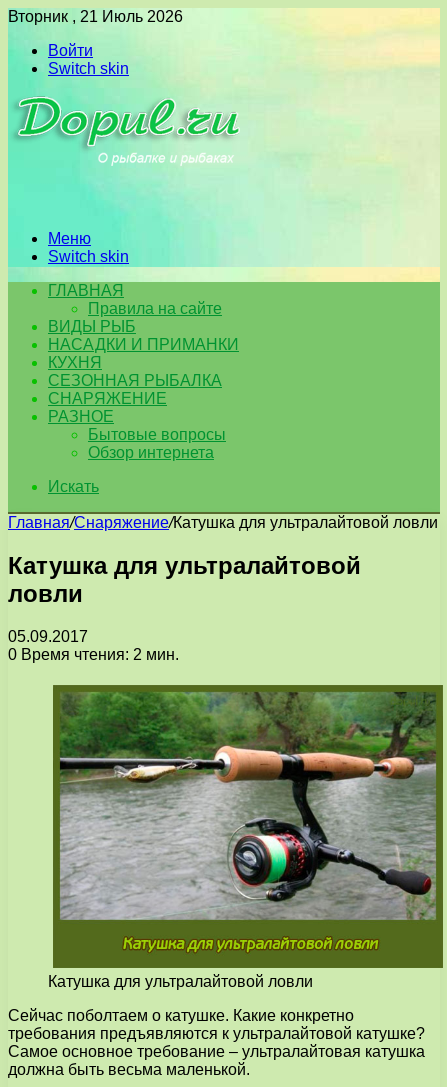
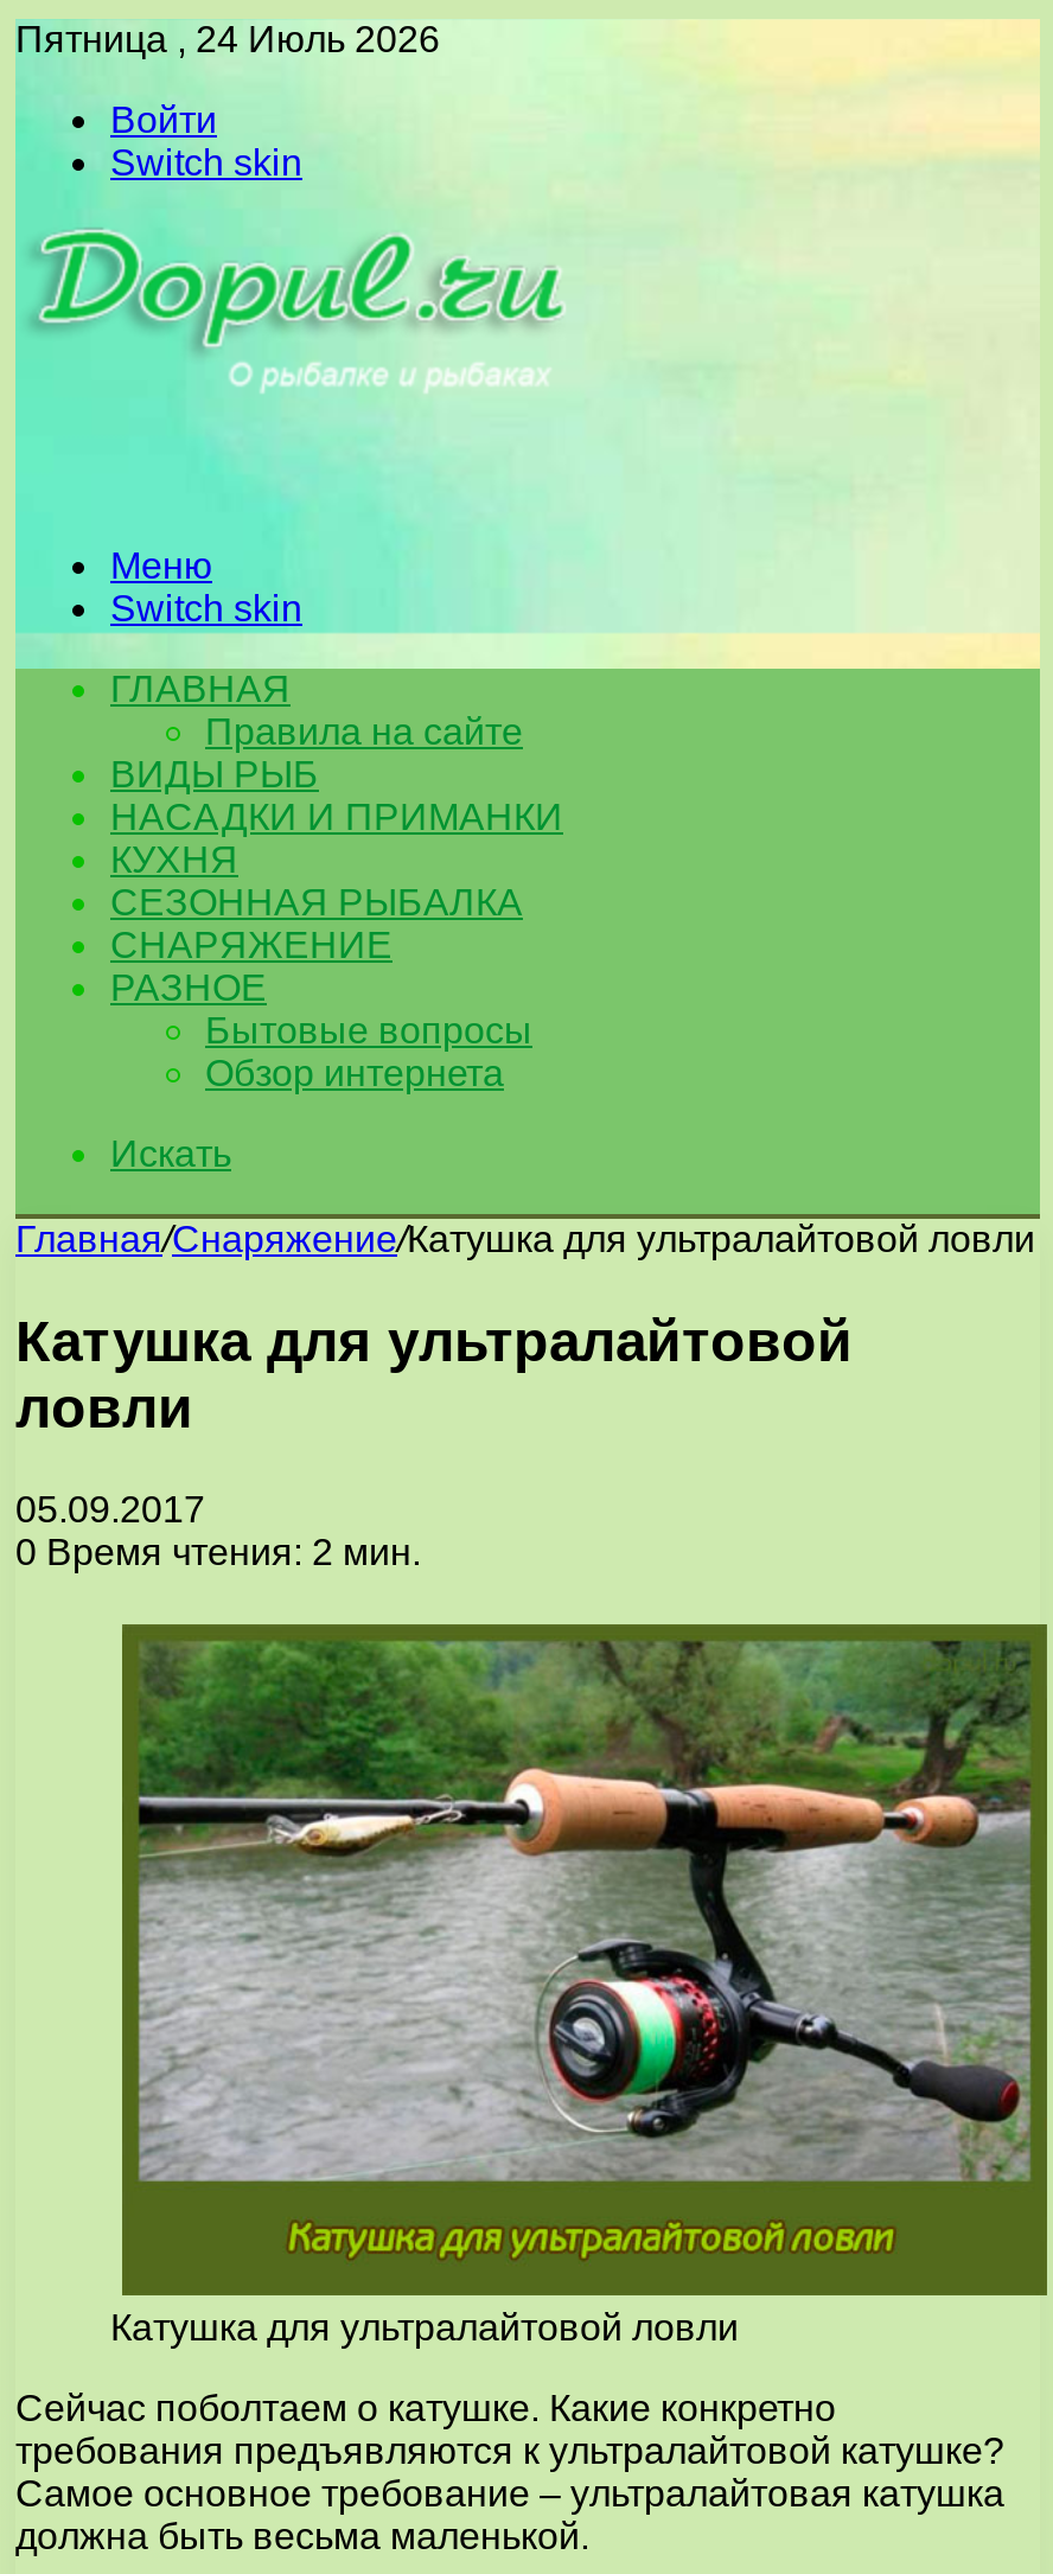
- Вторник , 21 Июль 2026
+ Пятница , 24 Июль 2026
